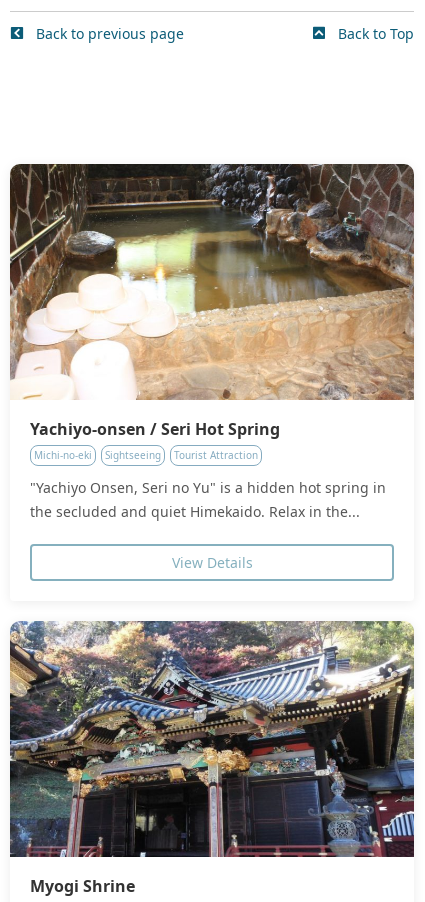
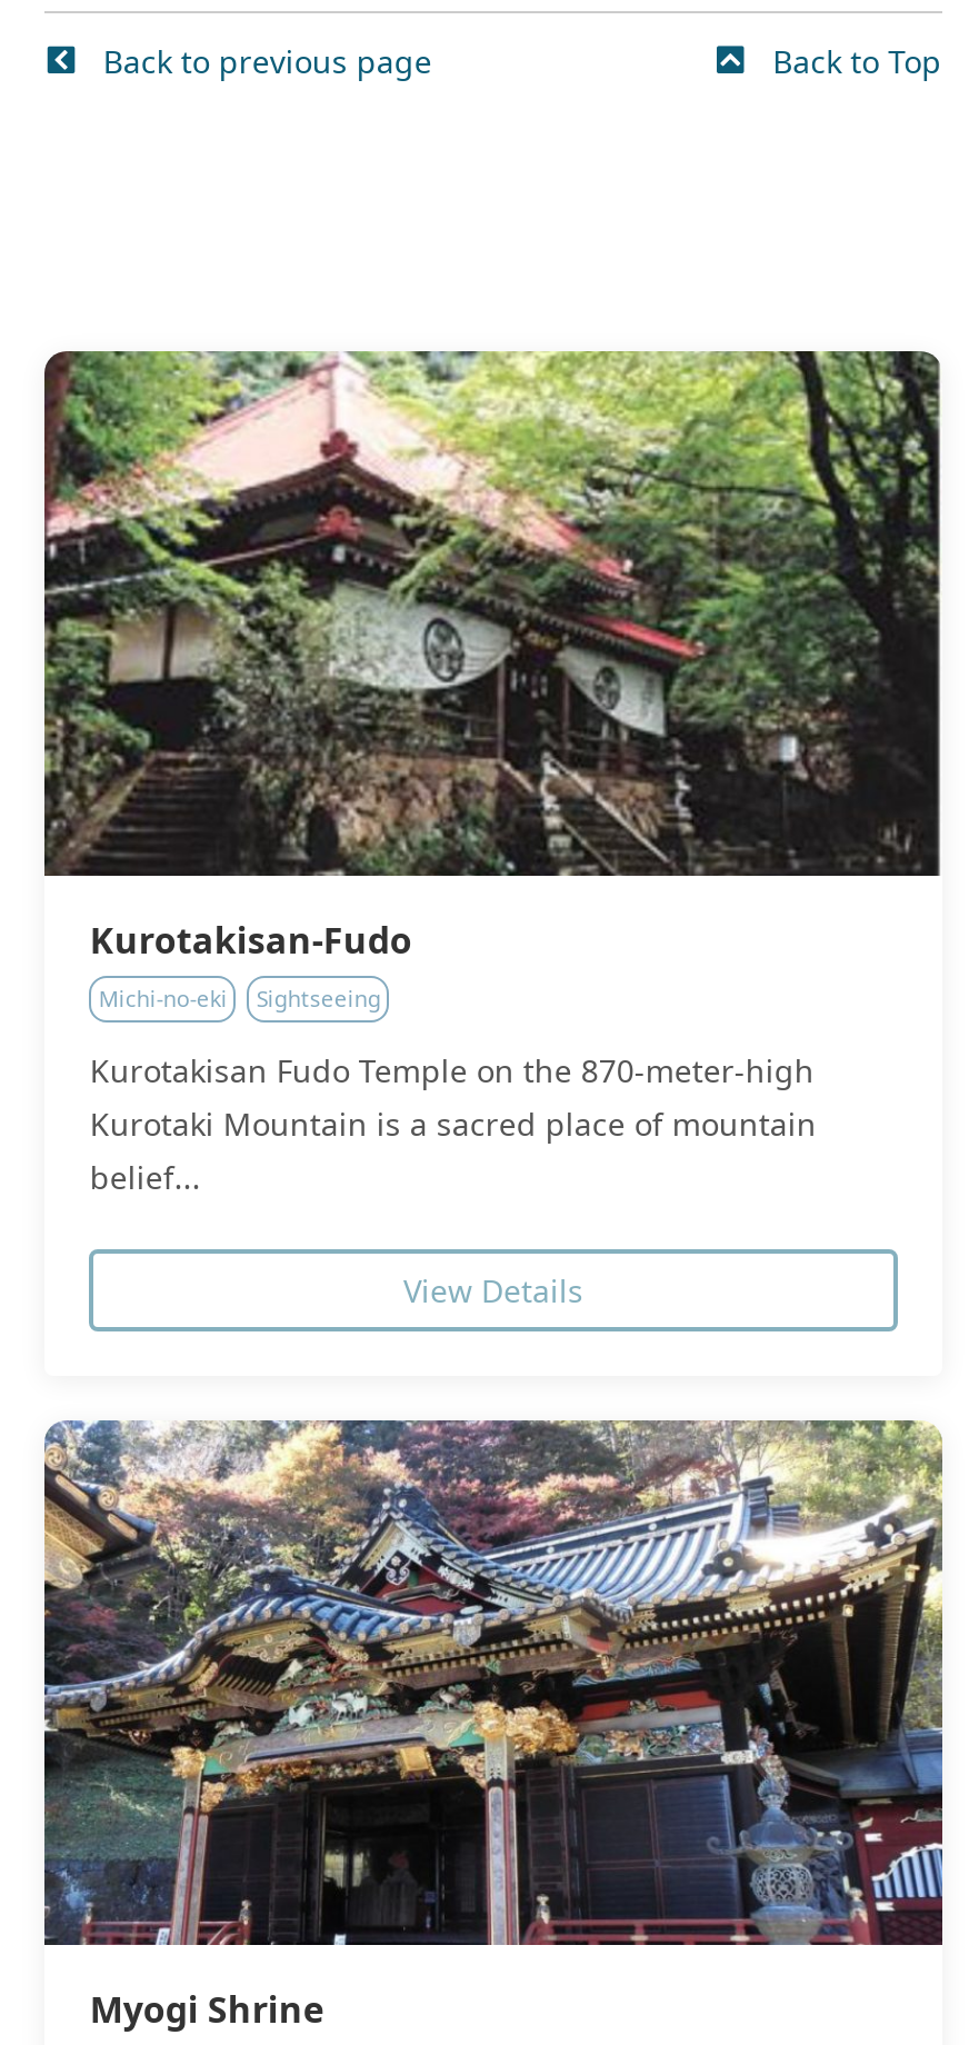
- [image]
- Yachiyo-onsen / Seri Hot Spring
+ [image]
+ Kurotakisan-Fudo

- Tourist Attraction
- "Yachiyo Onsen, Seri no Yu" is a hidden hot spring in
- the secluded and quiet Himekaido. Relax in the...
+ Kurotakisan Fudo Temple on the 870-meter-high
+ Kurotaki Mountain is a sacred place of mountain
+ belief...
